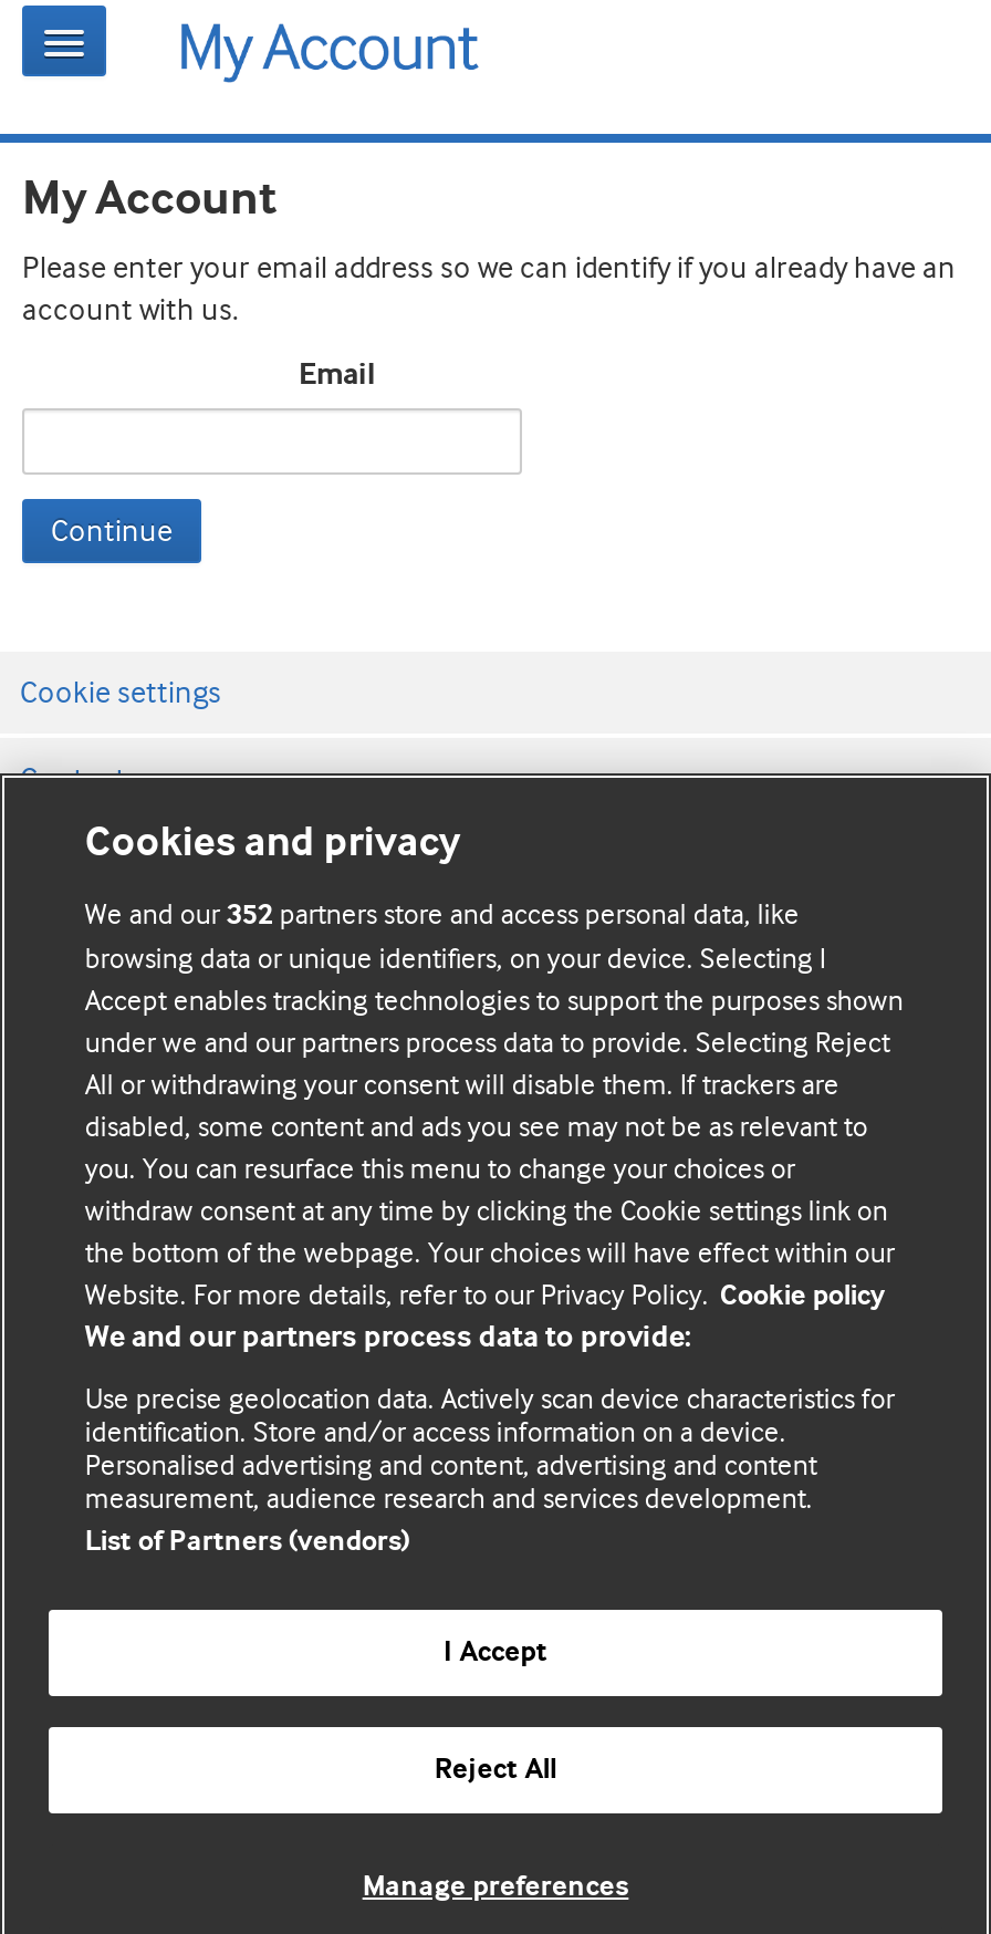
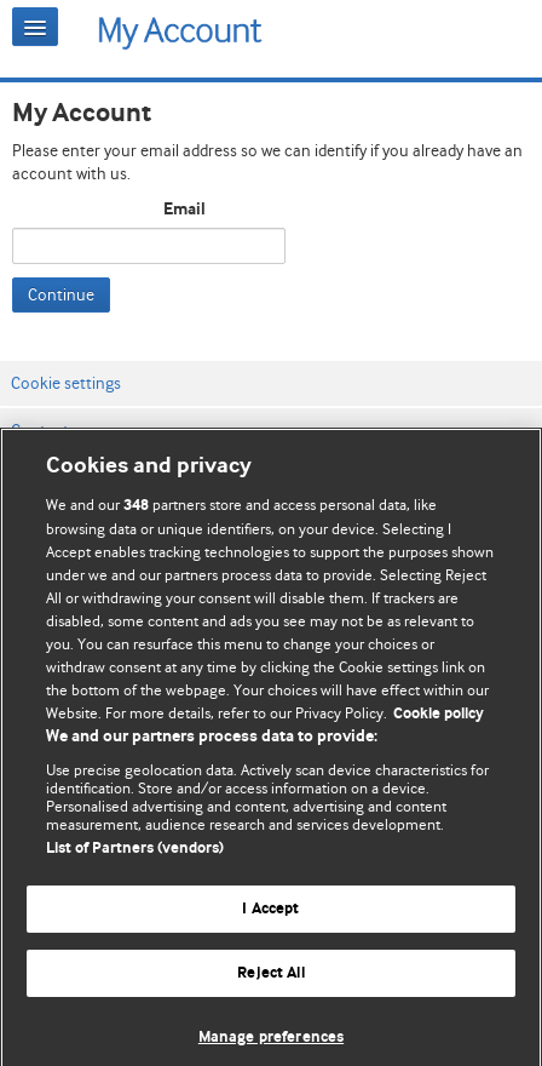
- We and our 352 partners store and access personal data, like
+ We and our 348 partners store and access personal data, like
